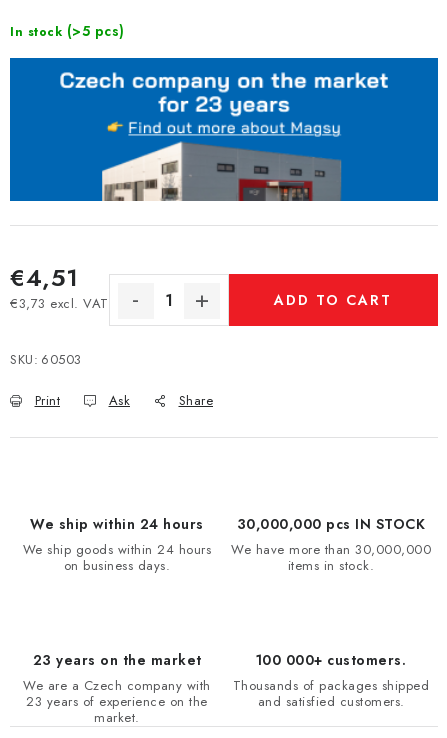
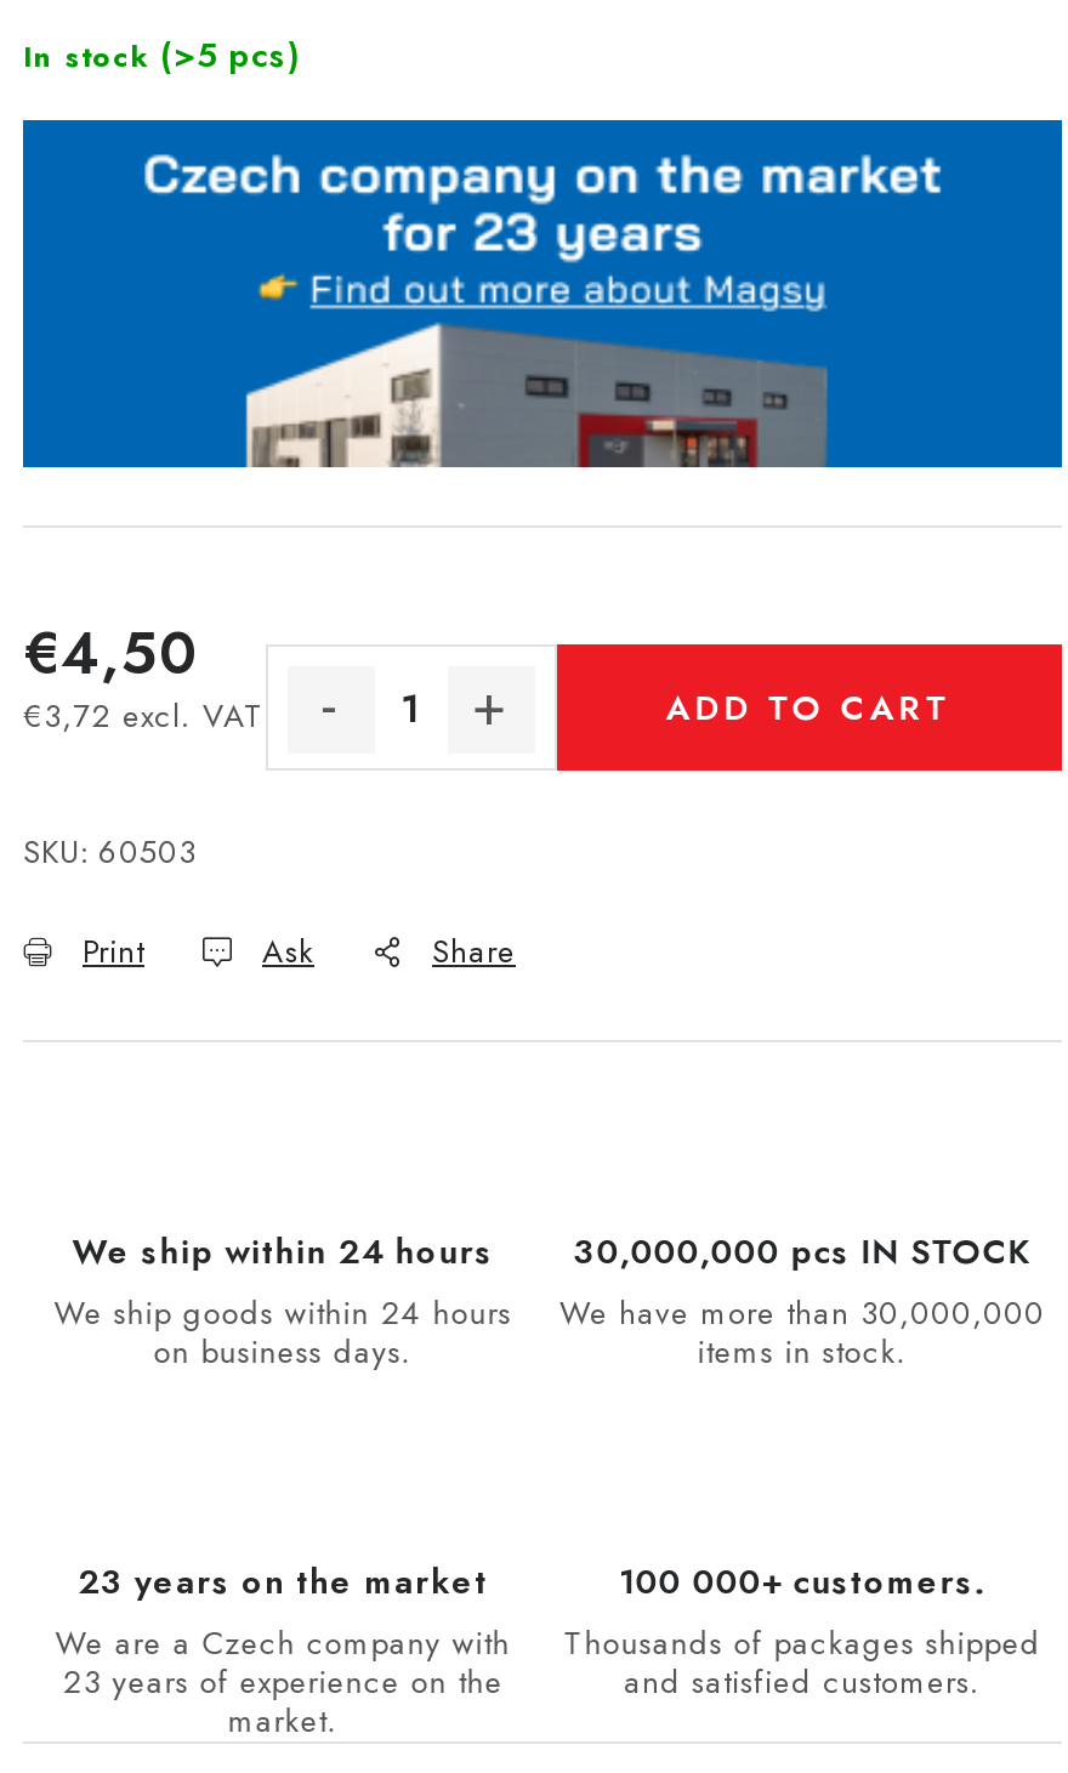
- €4,51
+ €4,50

- €3,73 excl. VAT
+ €3,72 excl. VAT
